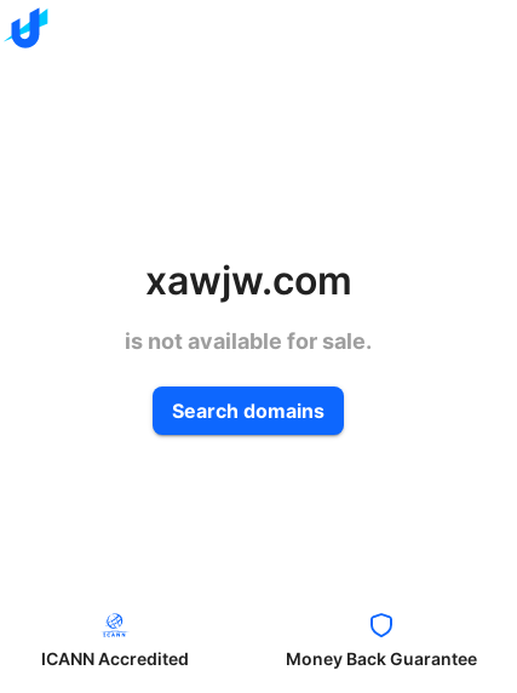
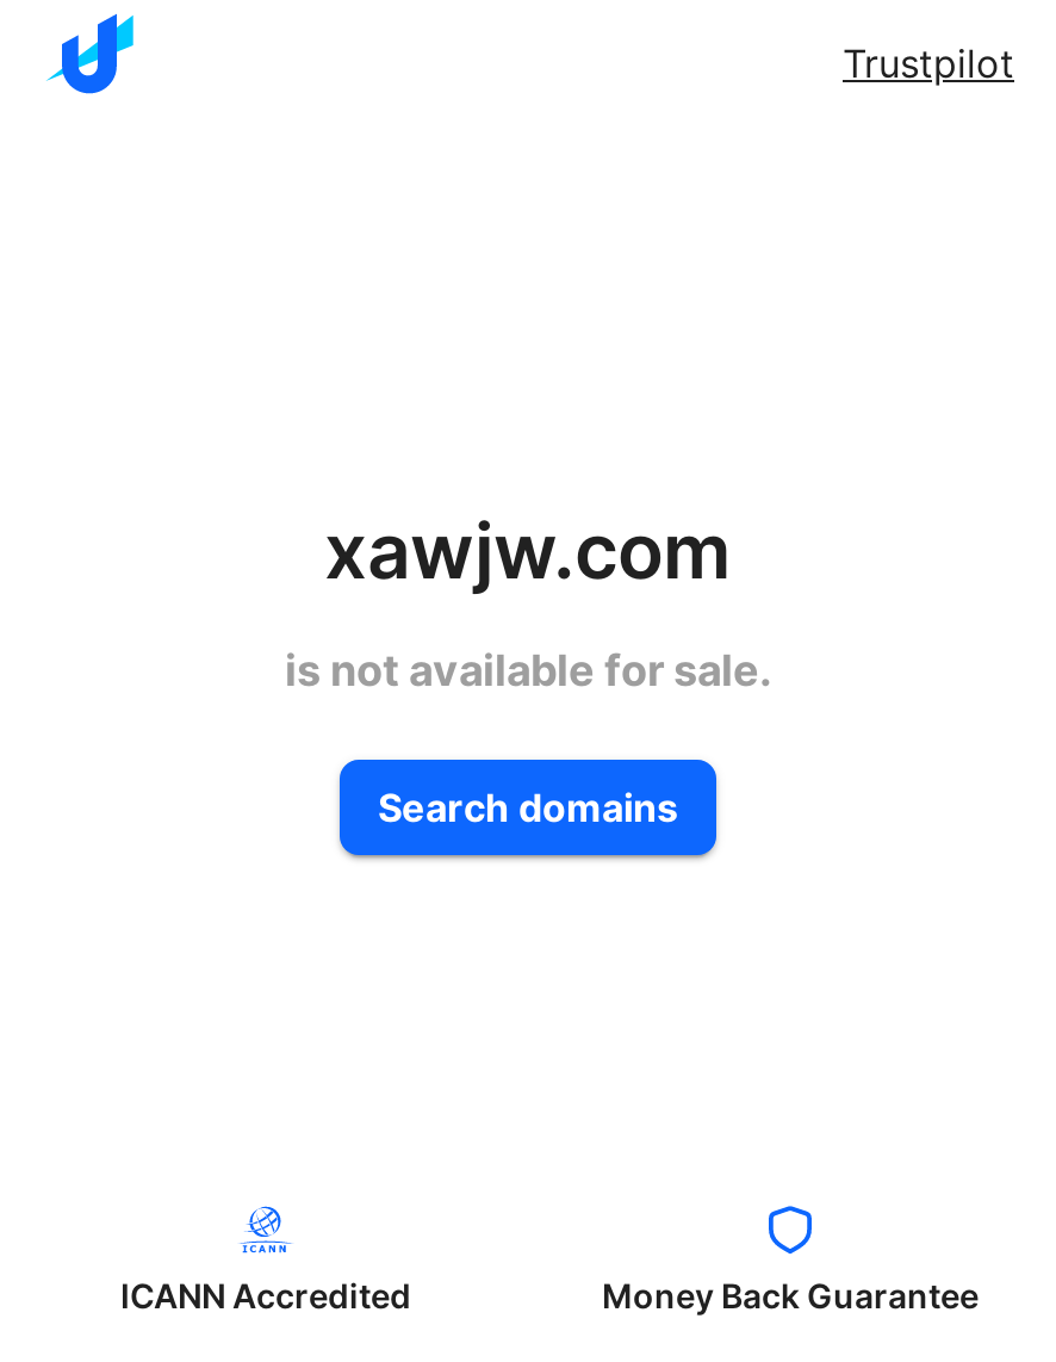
+ Trustpilot
